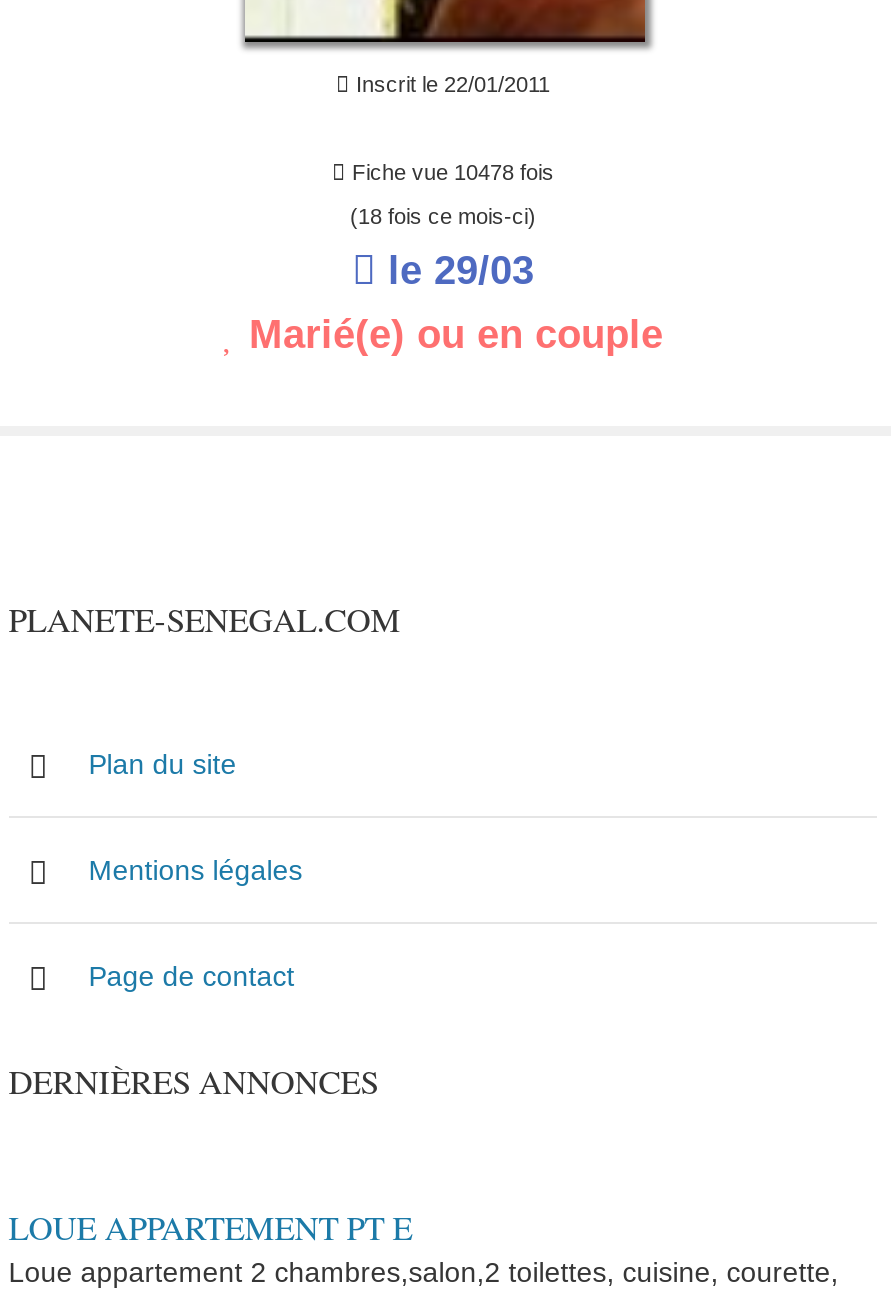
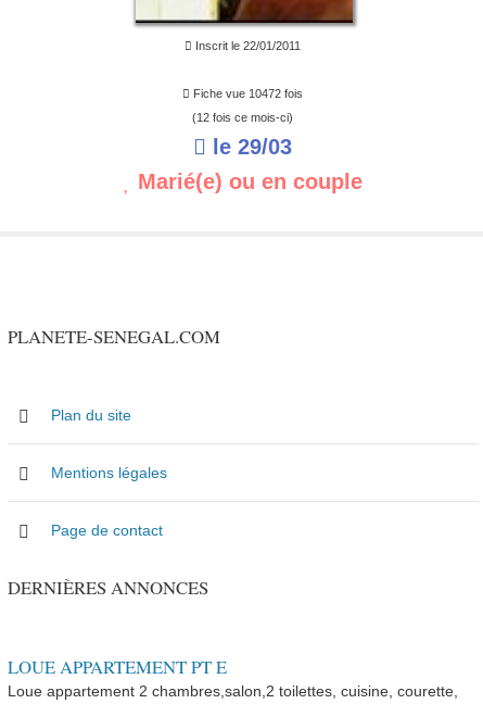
- Fiche vue 10478 fois
+ Fiche vue 10472 fois

- (18 fois ce mois-ci)
+ (12 fois ce mois-ci)
